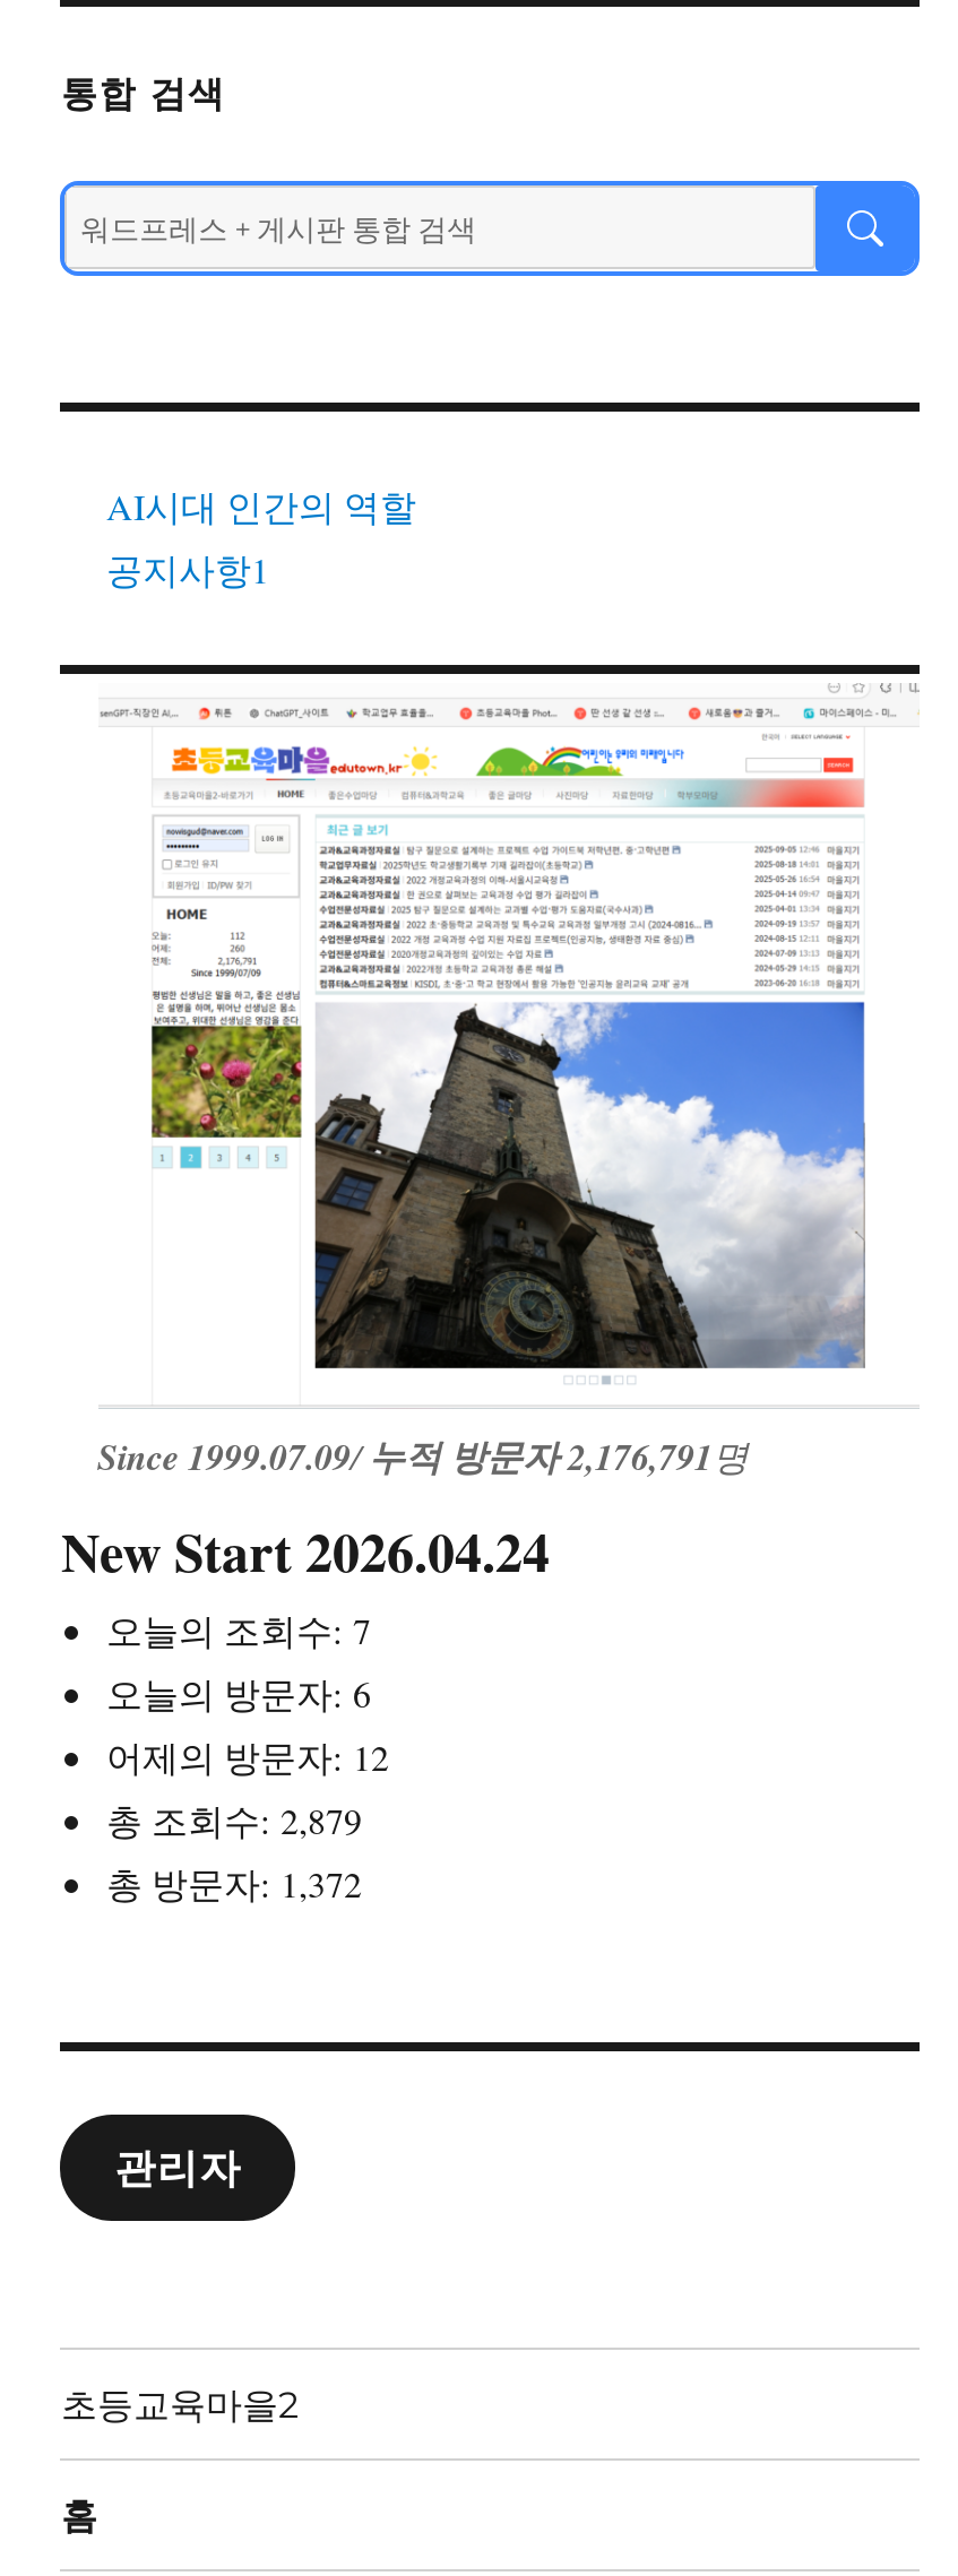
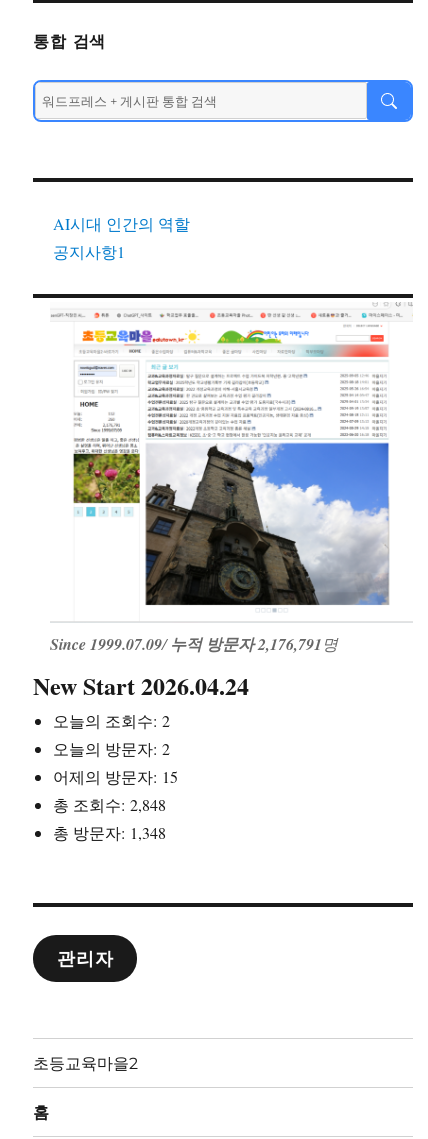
- 오늘의 조회수: 7
+ 오늘의 조회수: 2

- 오늘의 방문자: 6
+ 오늘의 방문자: 2

- 어제의 방문자: 12
+ 어제의 방문자: 15

- 총 조회수: 2,879
+ 총 조회수: 2,848

- 총 방문자: 1,372
+ 총 방문자: 1,348
